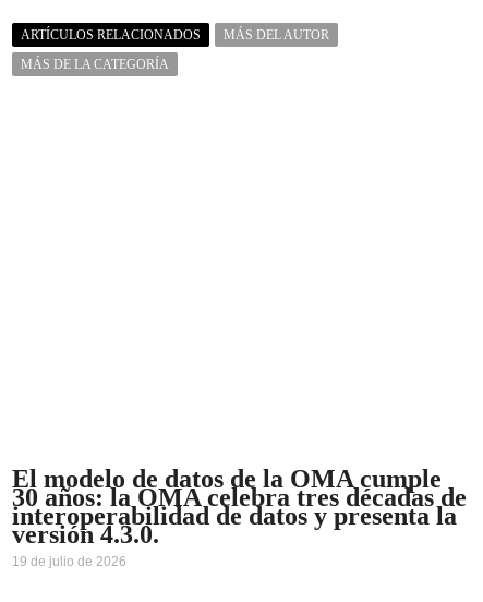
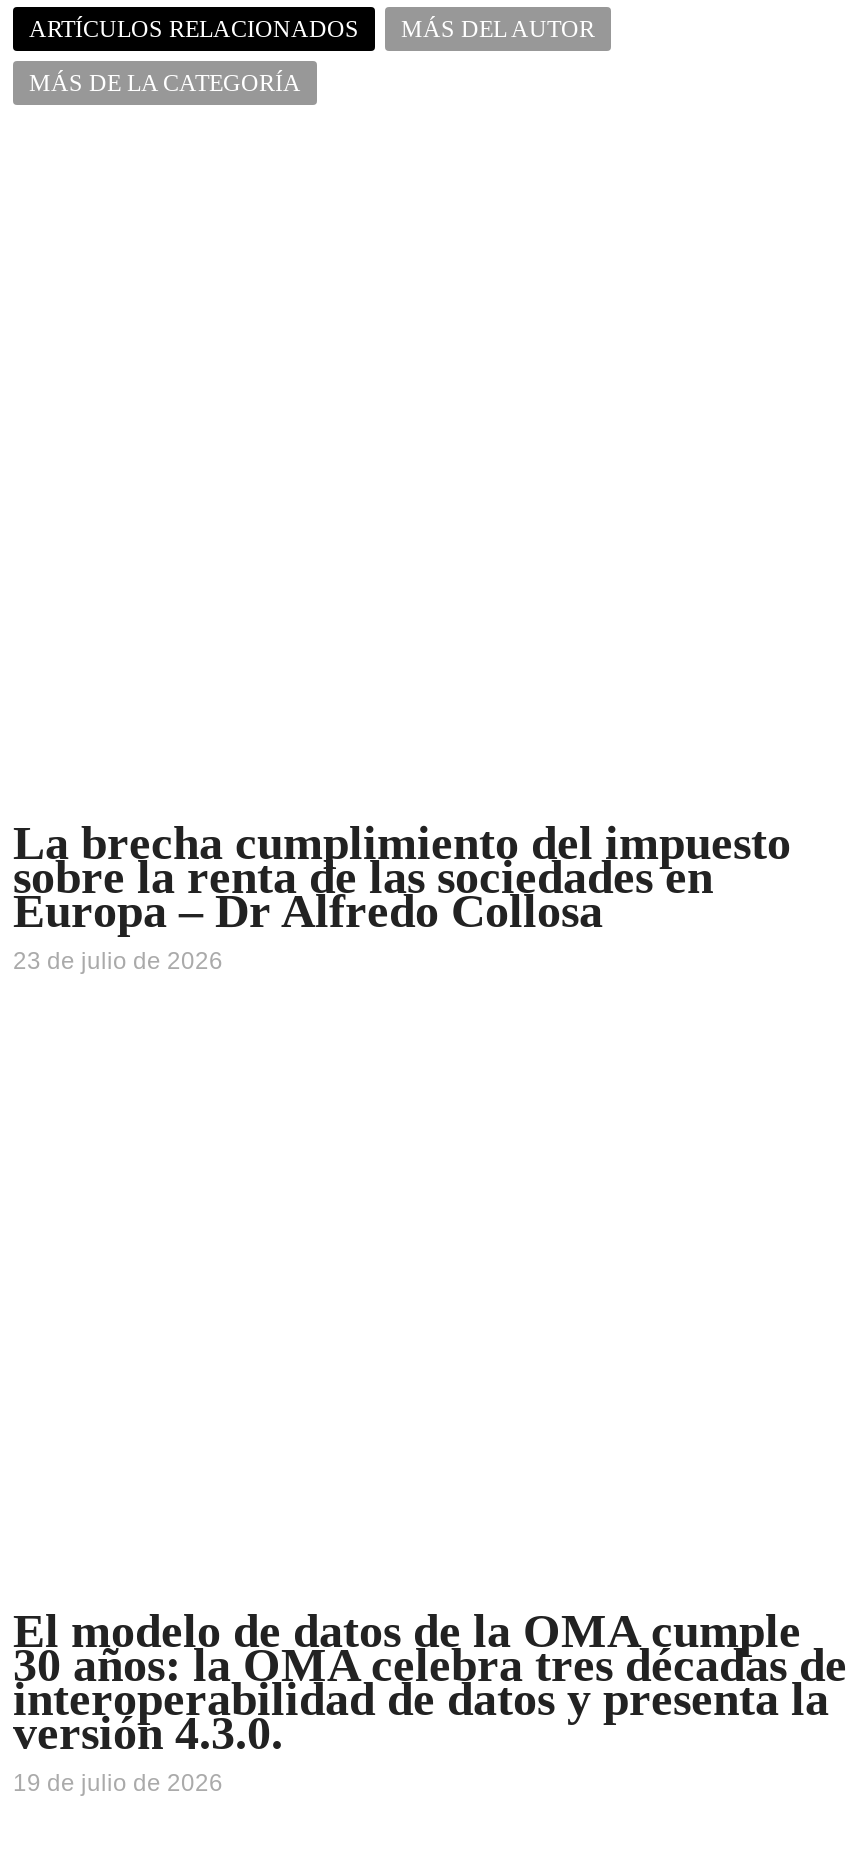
+ La brecha cumplimiento del impuesto
+ sobre la renta de las sociedades en
+ Europa – Dr Alfredo Collosa
+ 23 de julio de 2026
